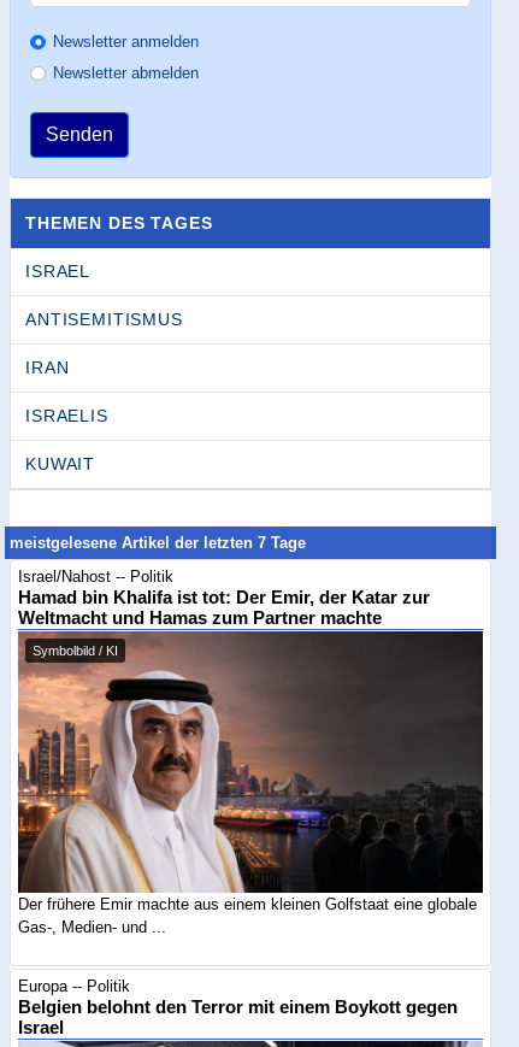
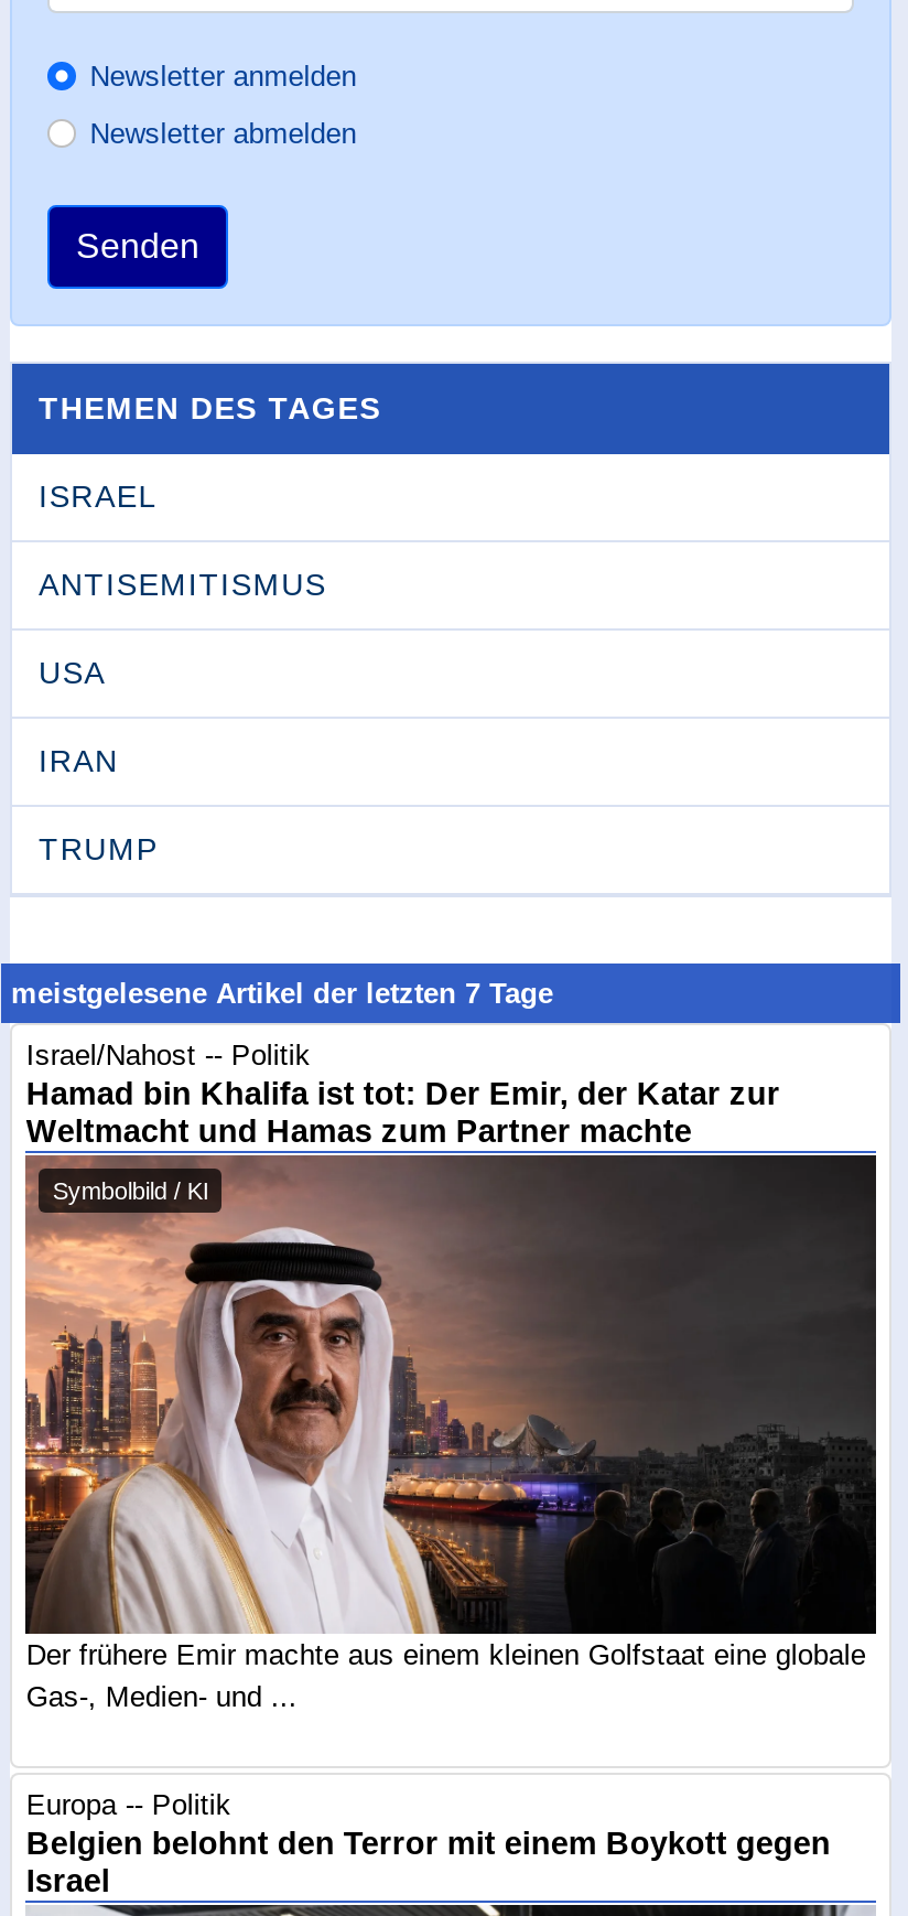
+ USA

moved down: IRAN

- ISRAELIS
- KUWAIT
+ TRUMP
